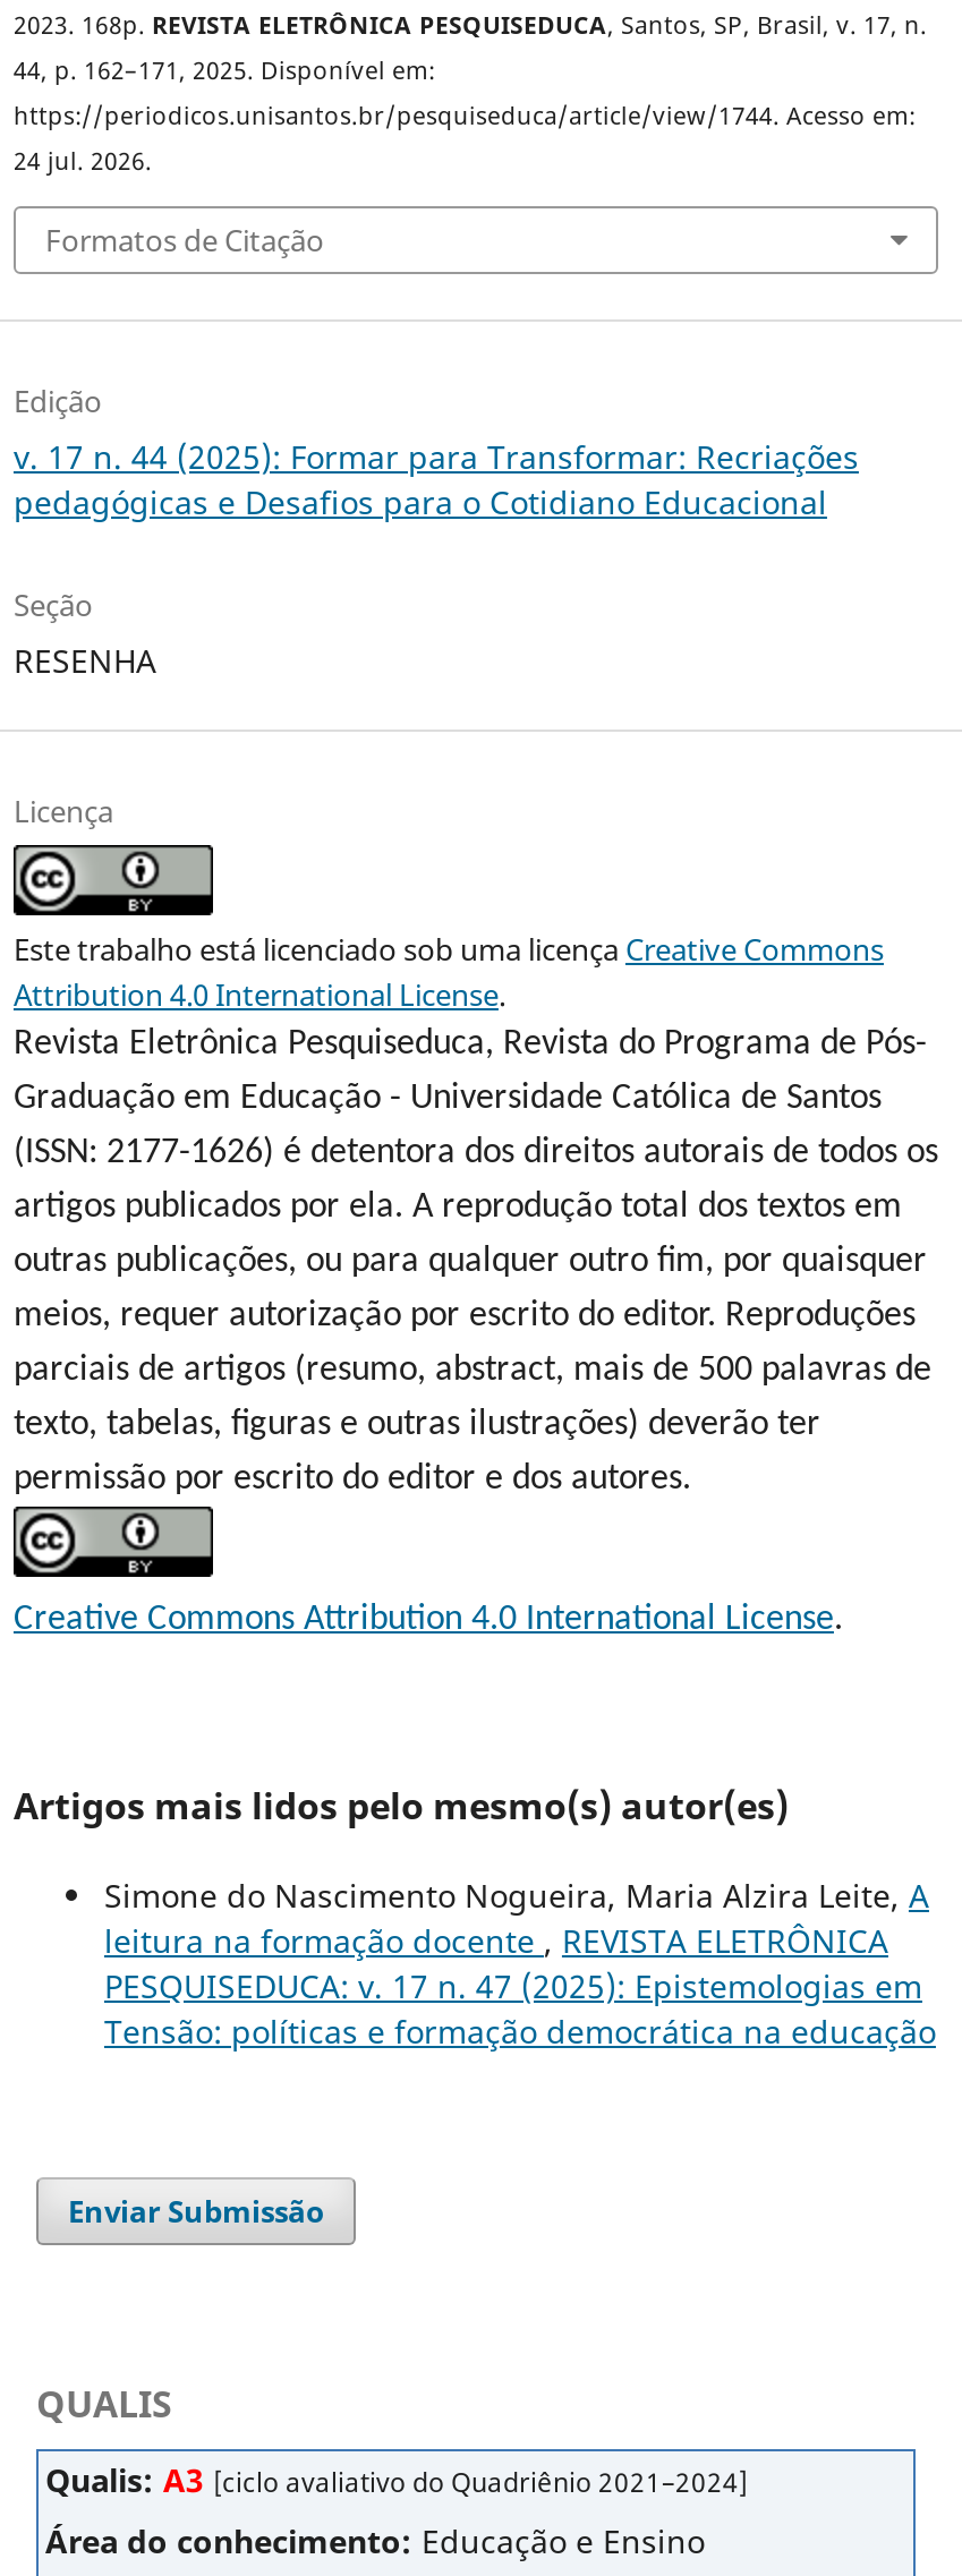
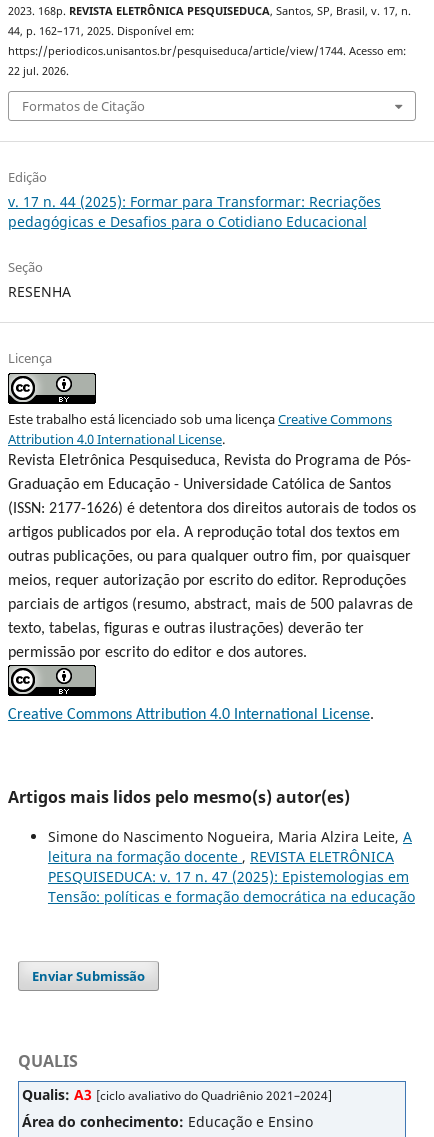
- 24 jul. 2026.
+ 22 jul. 2026.
